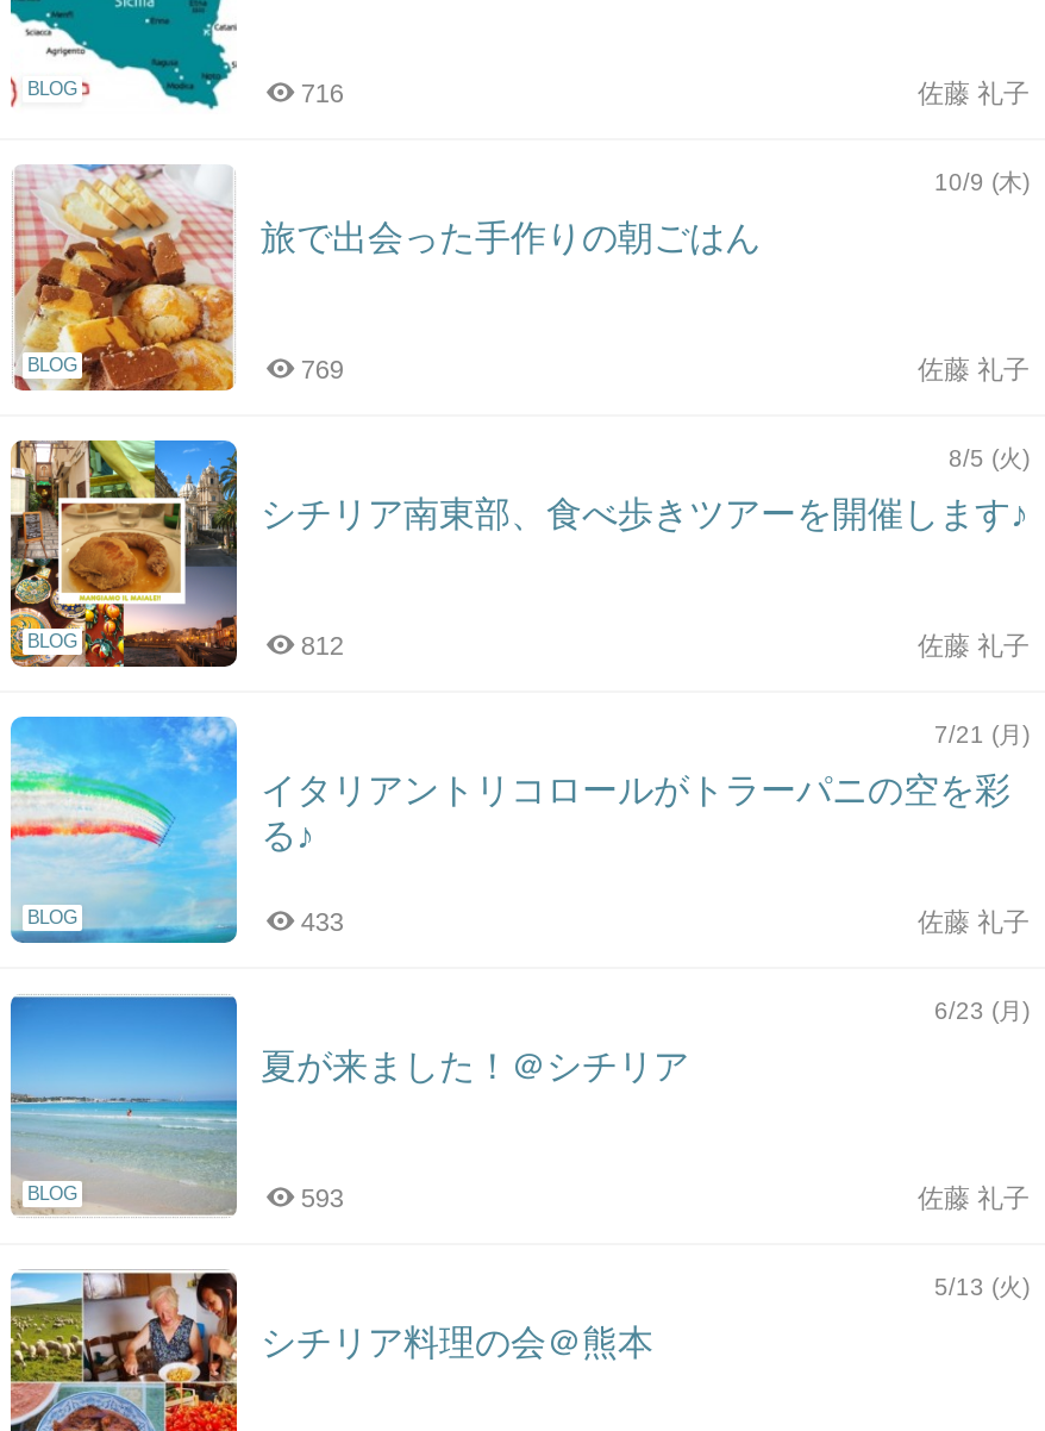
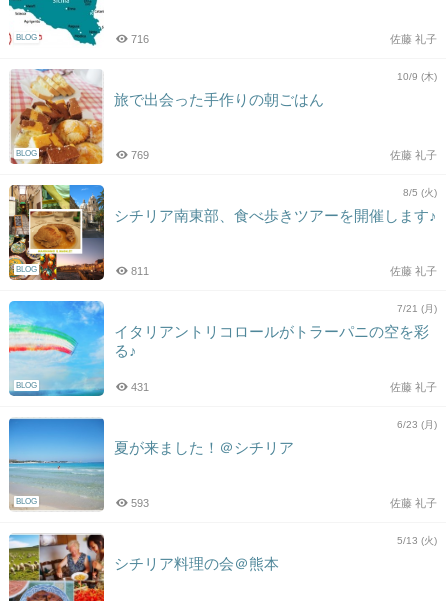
- 812
+ 811

- 433
+ 431
